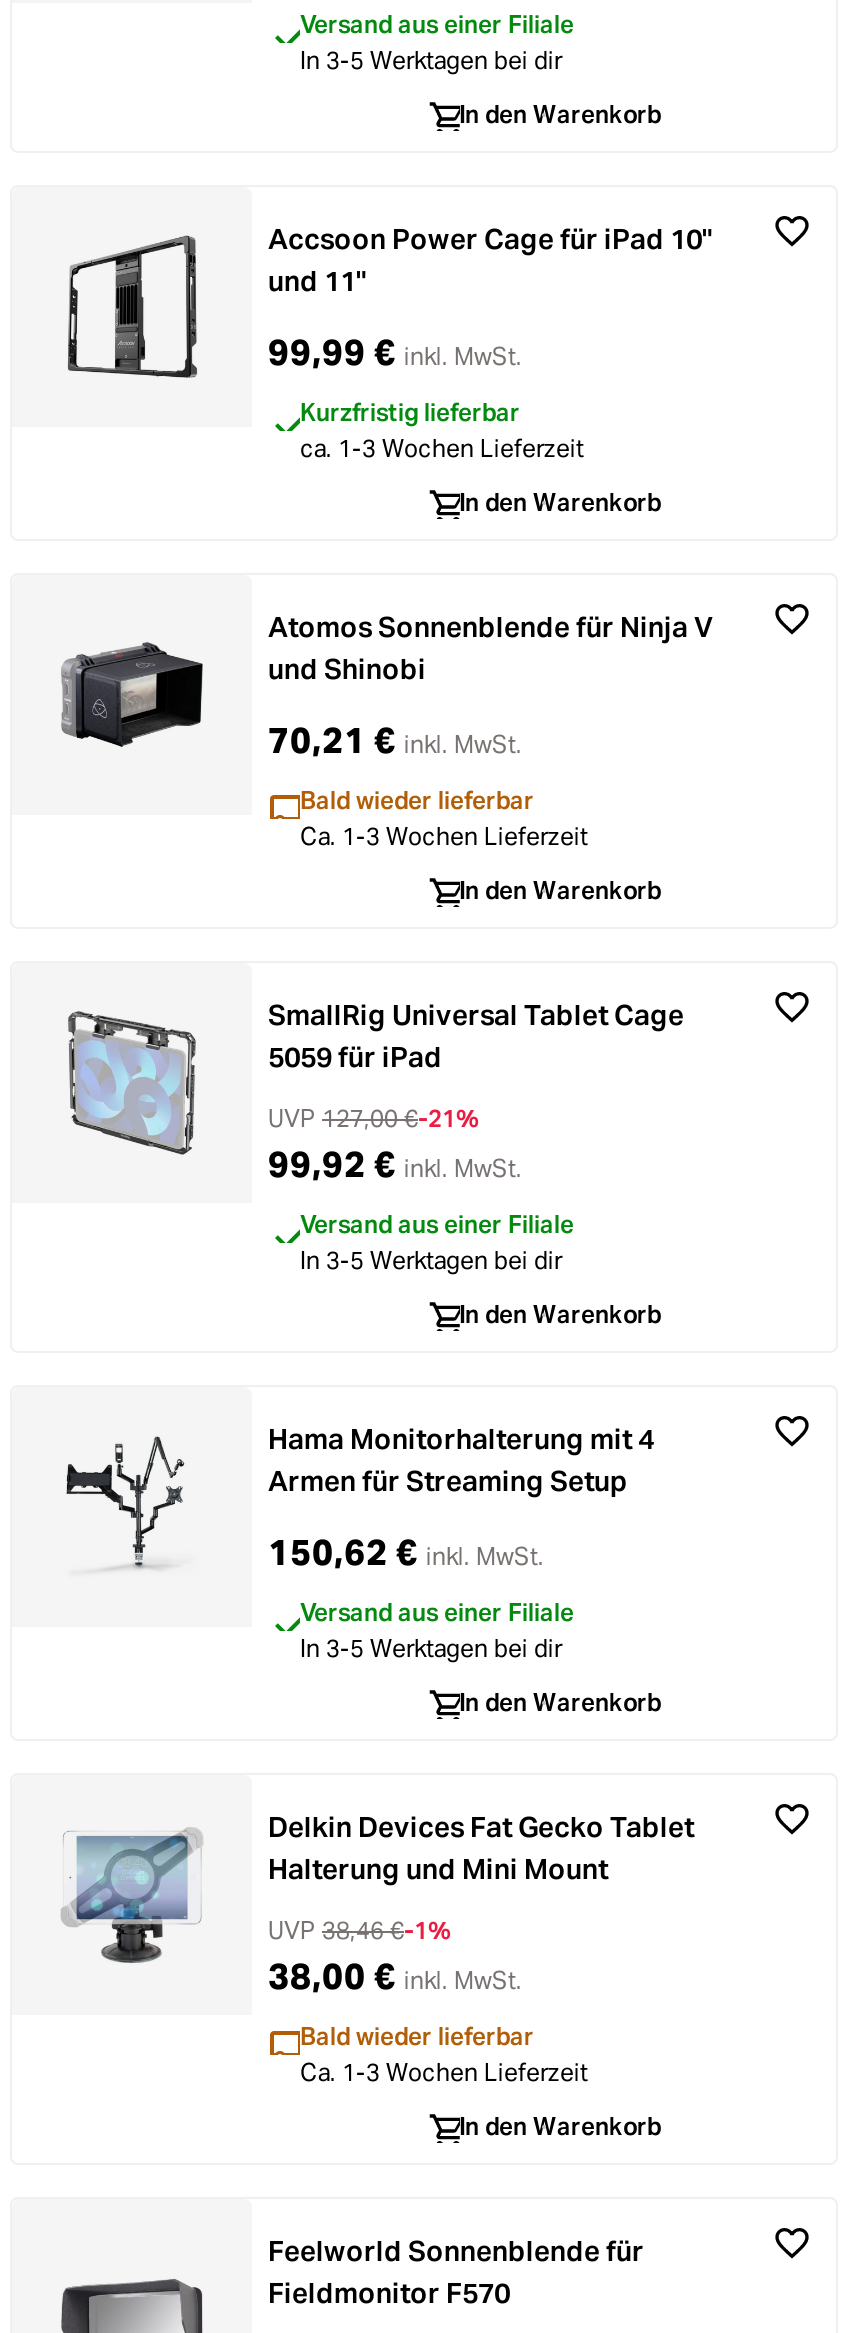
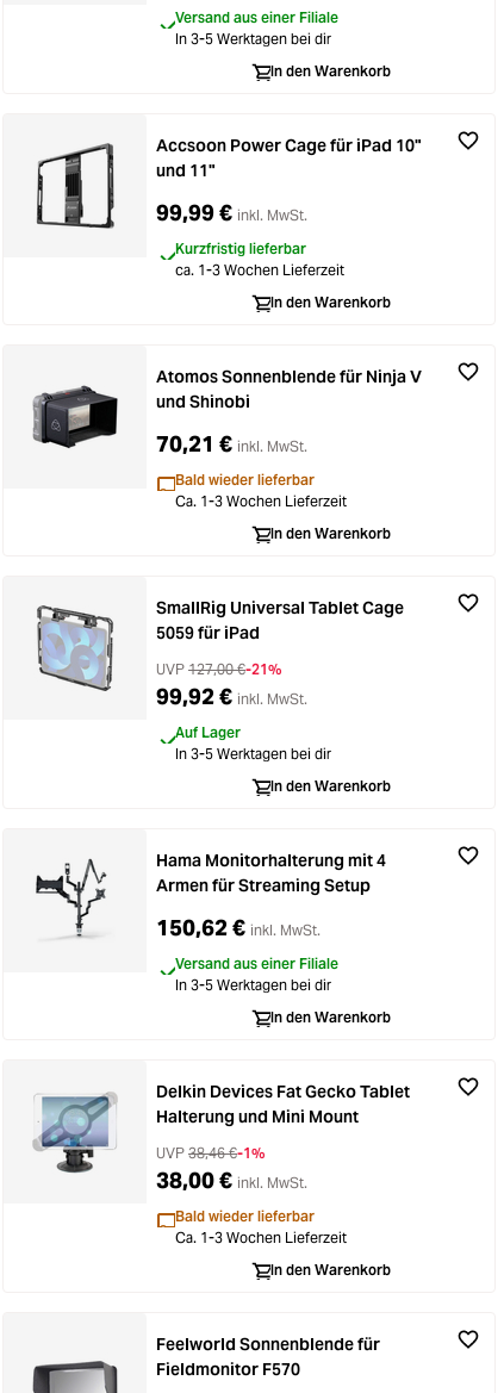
- Versand aus einer Filiale
+ Auf Lager
